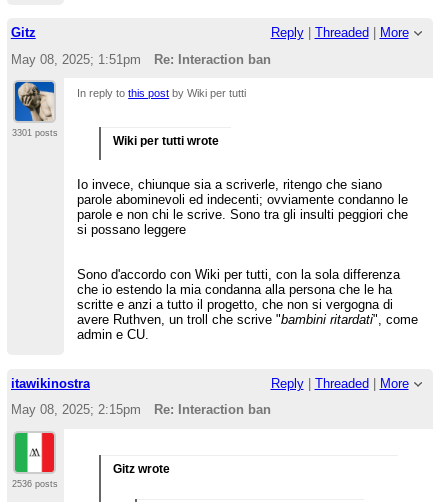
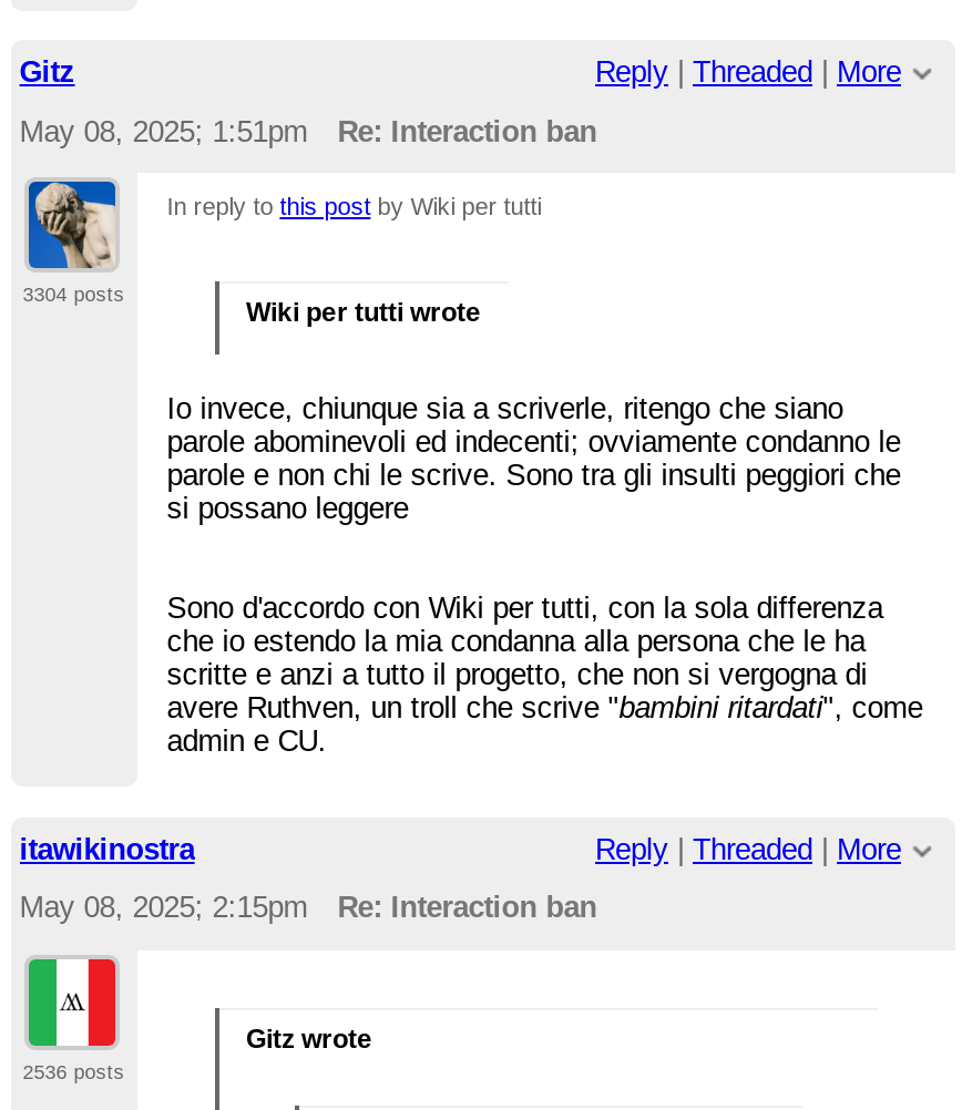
- 3301 posts
+ 3304 posts
